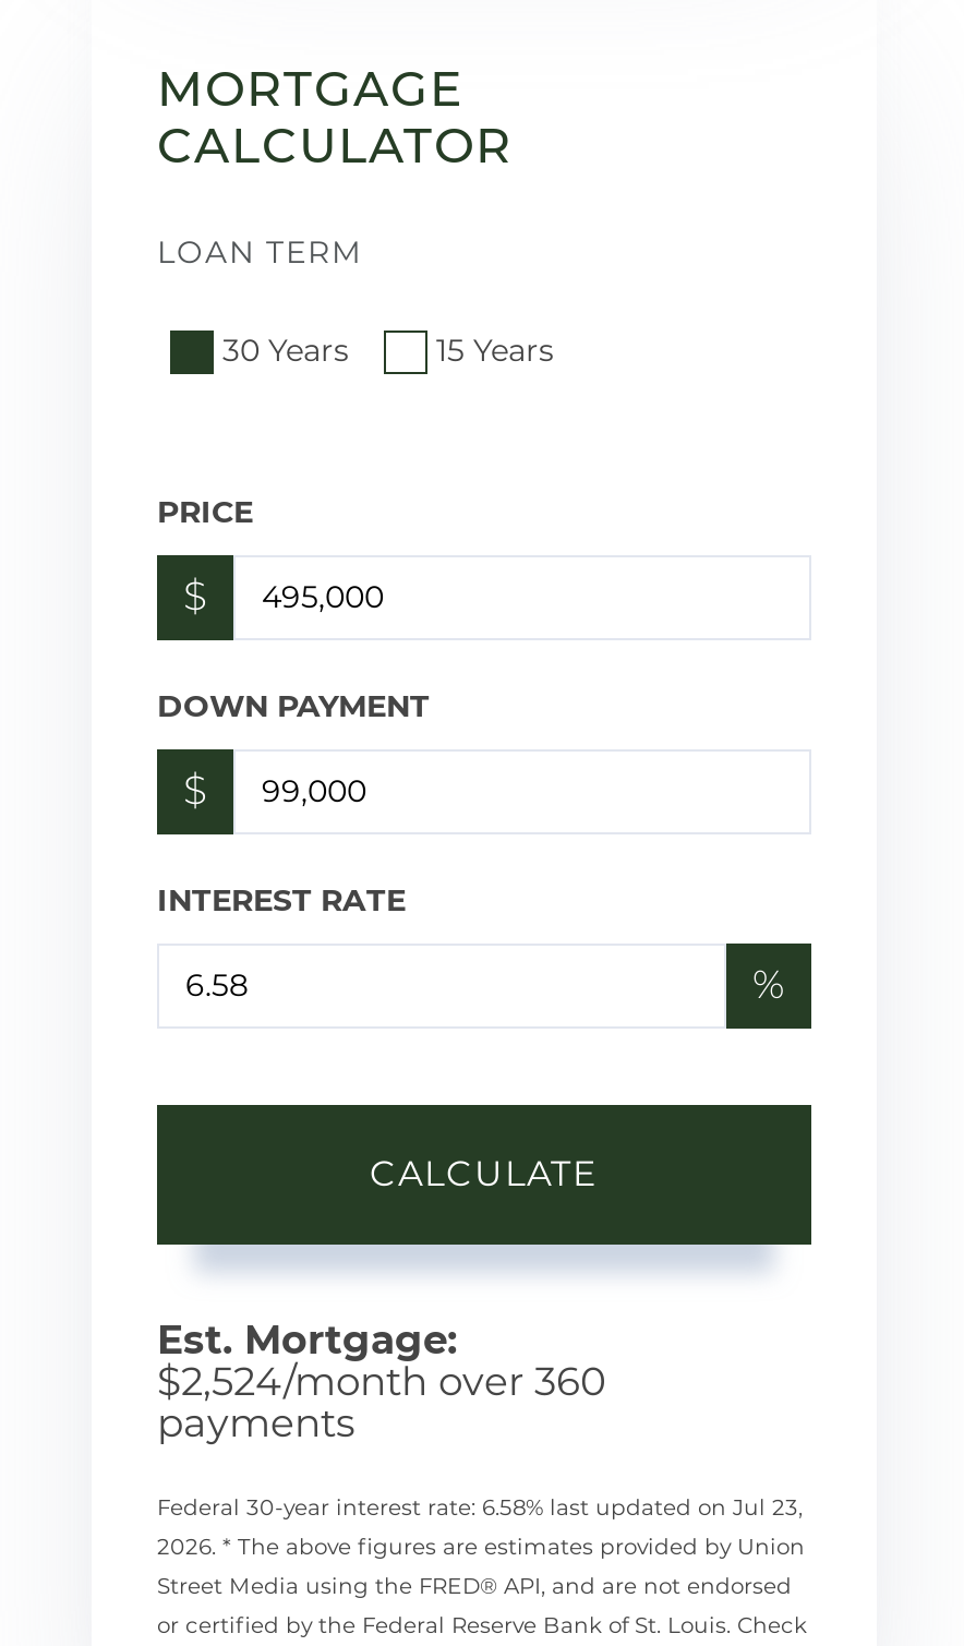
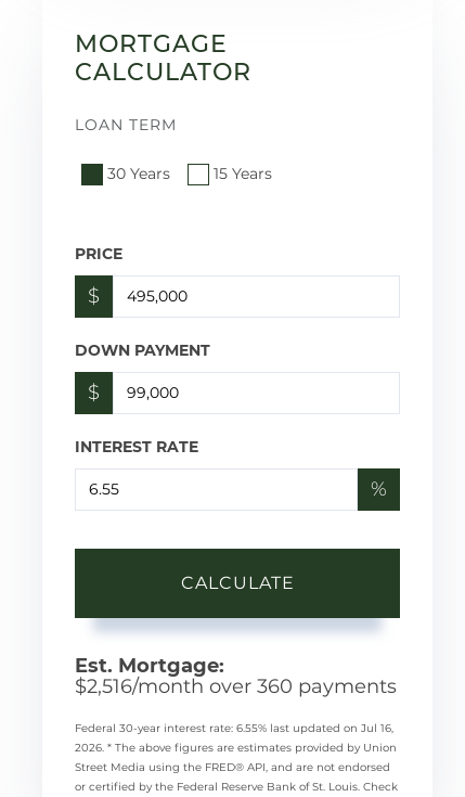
- $2,524/month over 360
- payments
+ $2,516/month over 360 payments

- Federal 30-year interest rate: 6.58% last updated on Jul 23,
+ Federal 30-year interest rate: 6.55% last updated on Jul 16,
